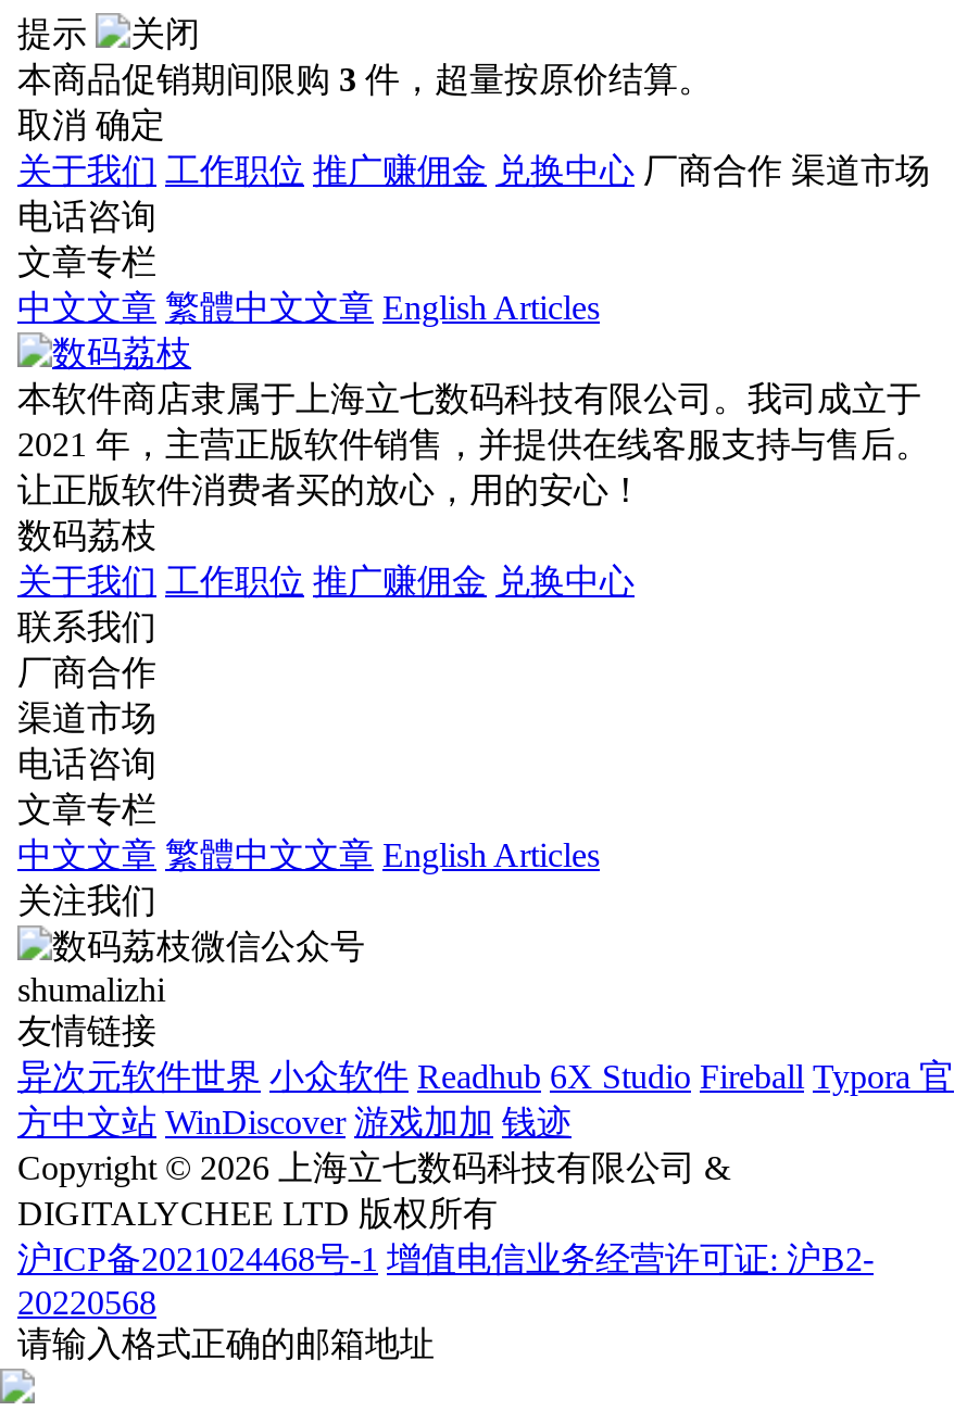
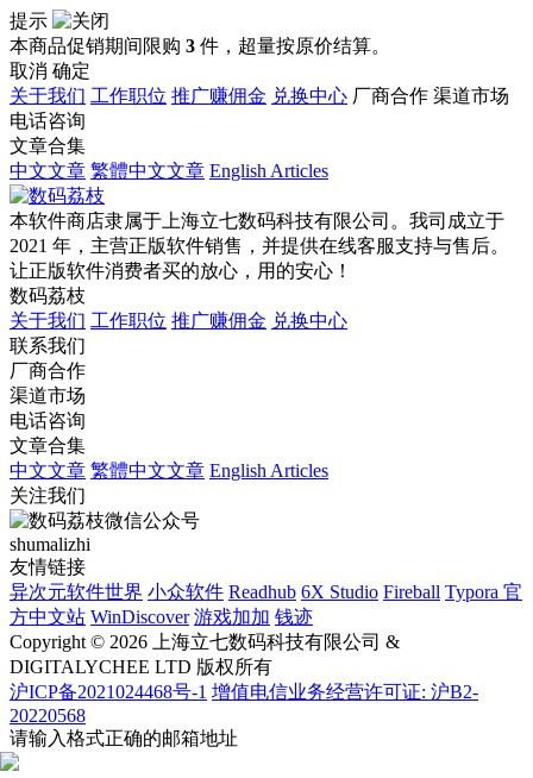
- 文章专栏
+ 文章合集

- 文章专栏
+ 文章合集
